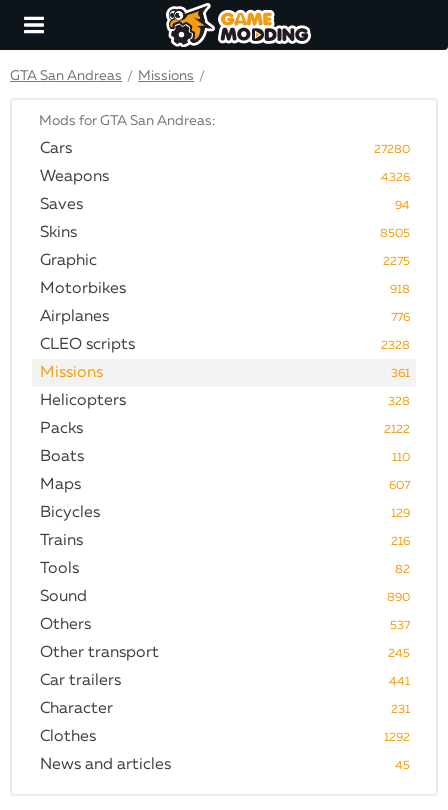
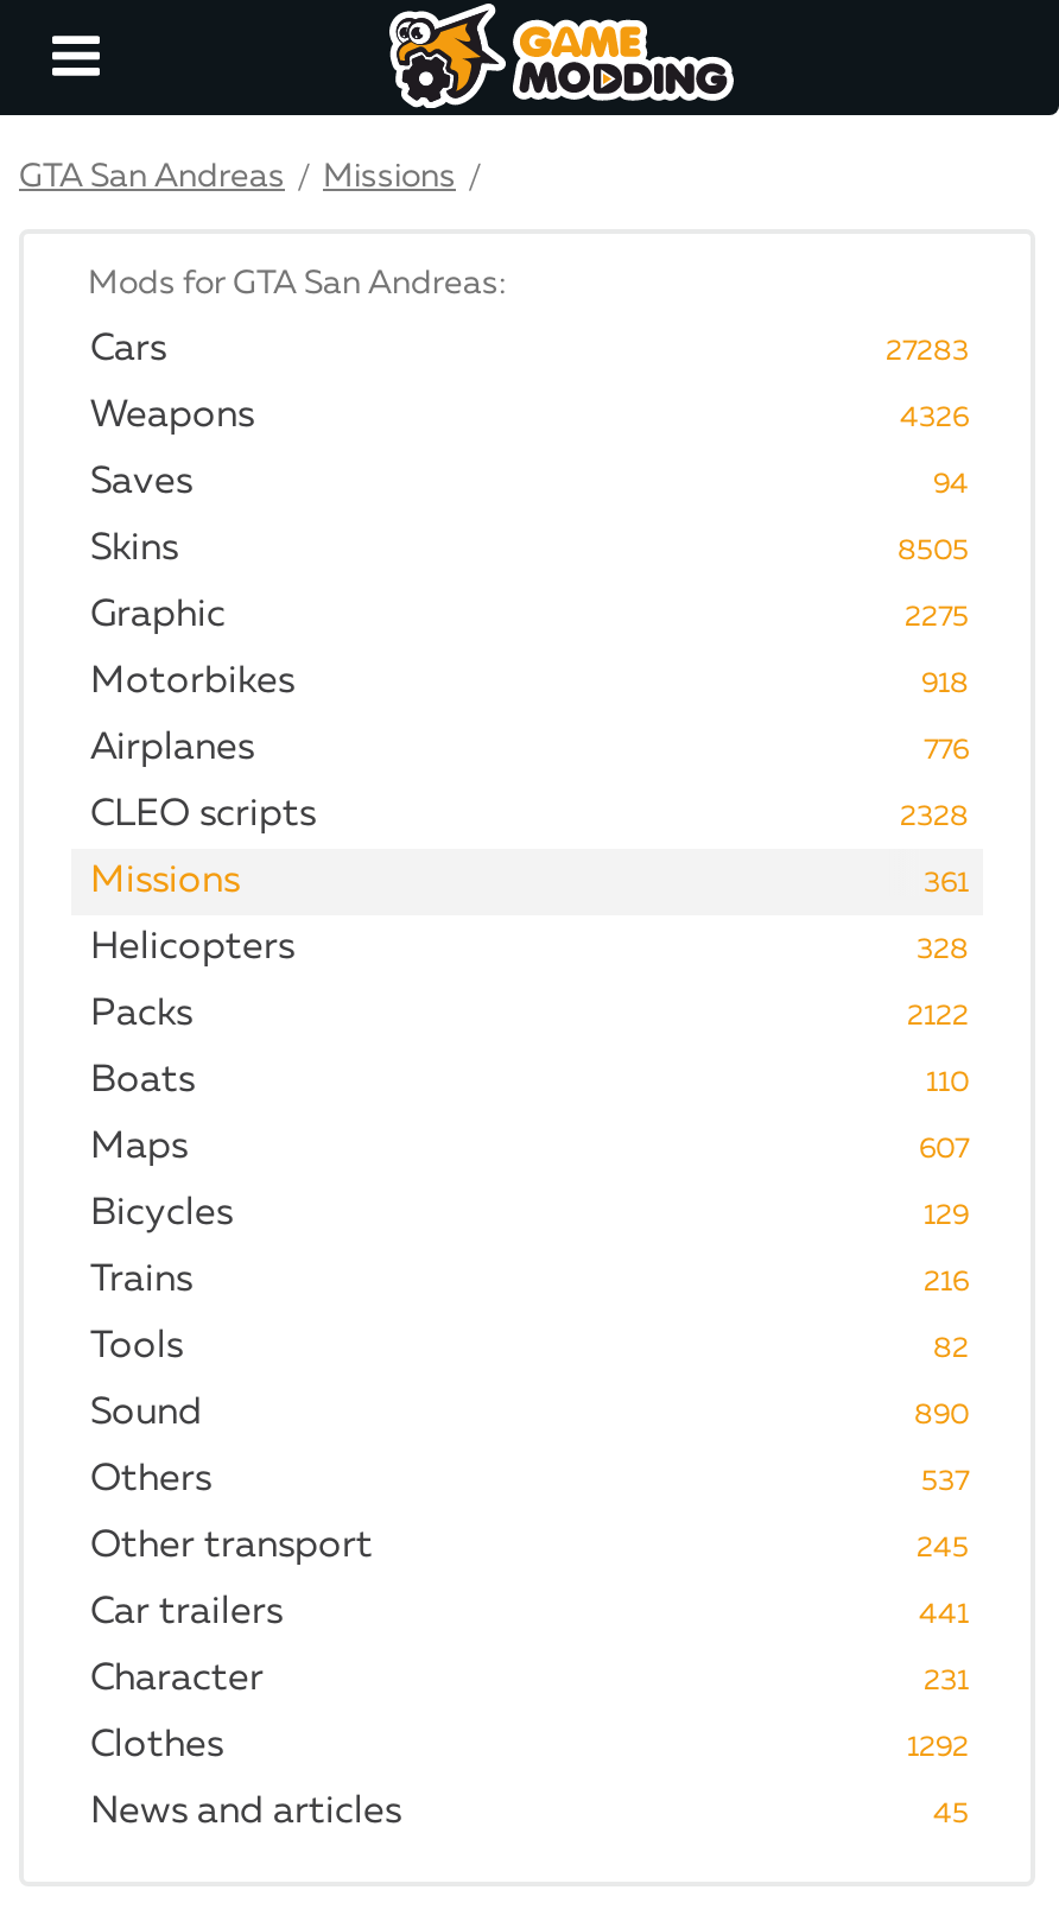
- 27280
+ 27283
